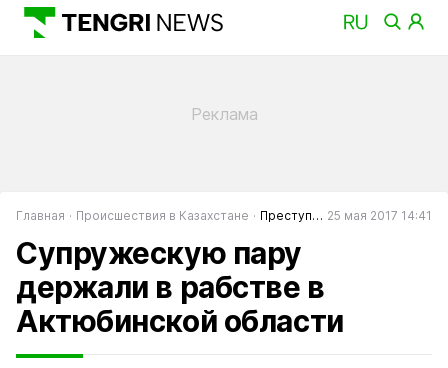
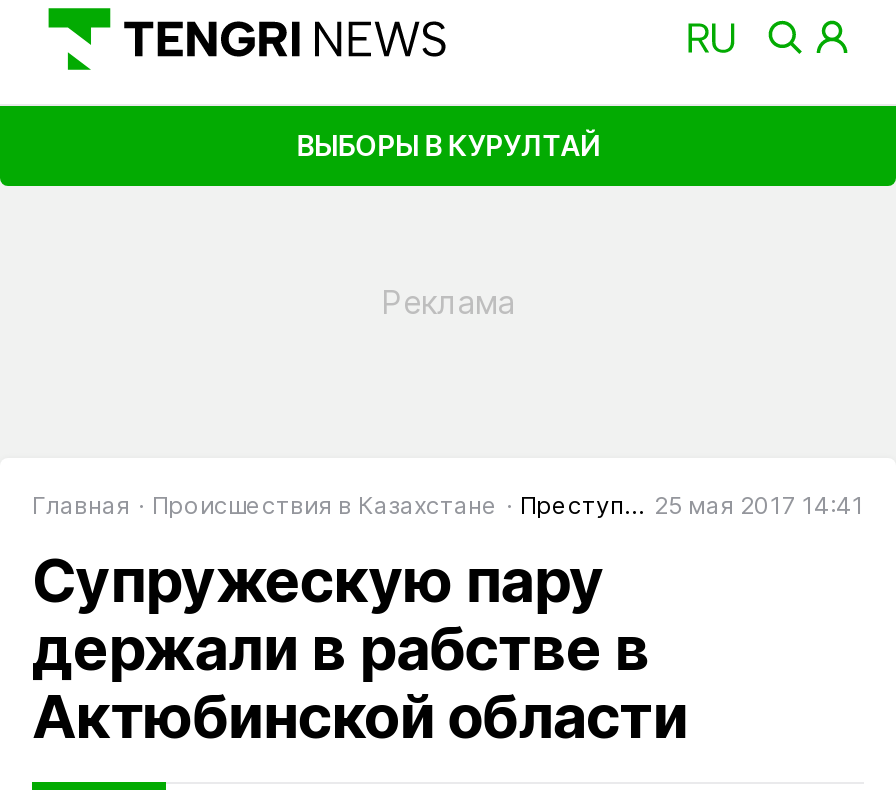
+ ВЫБОРЫ В КУРУЛТАЙ
